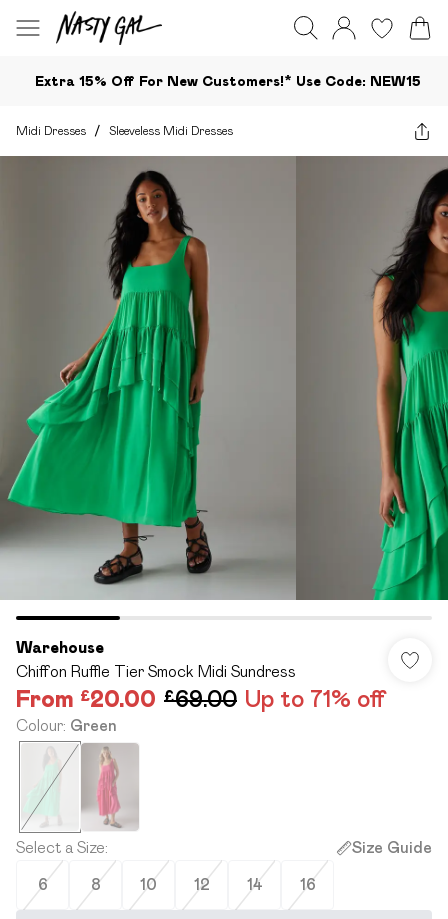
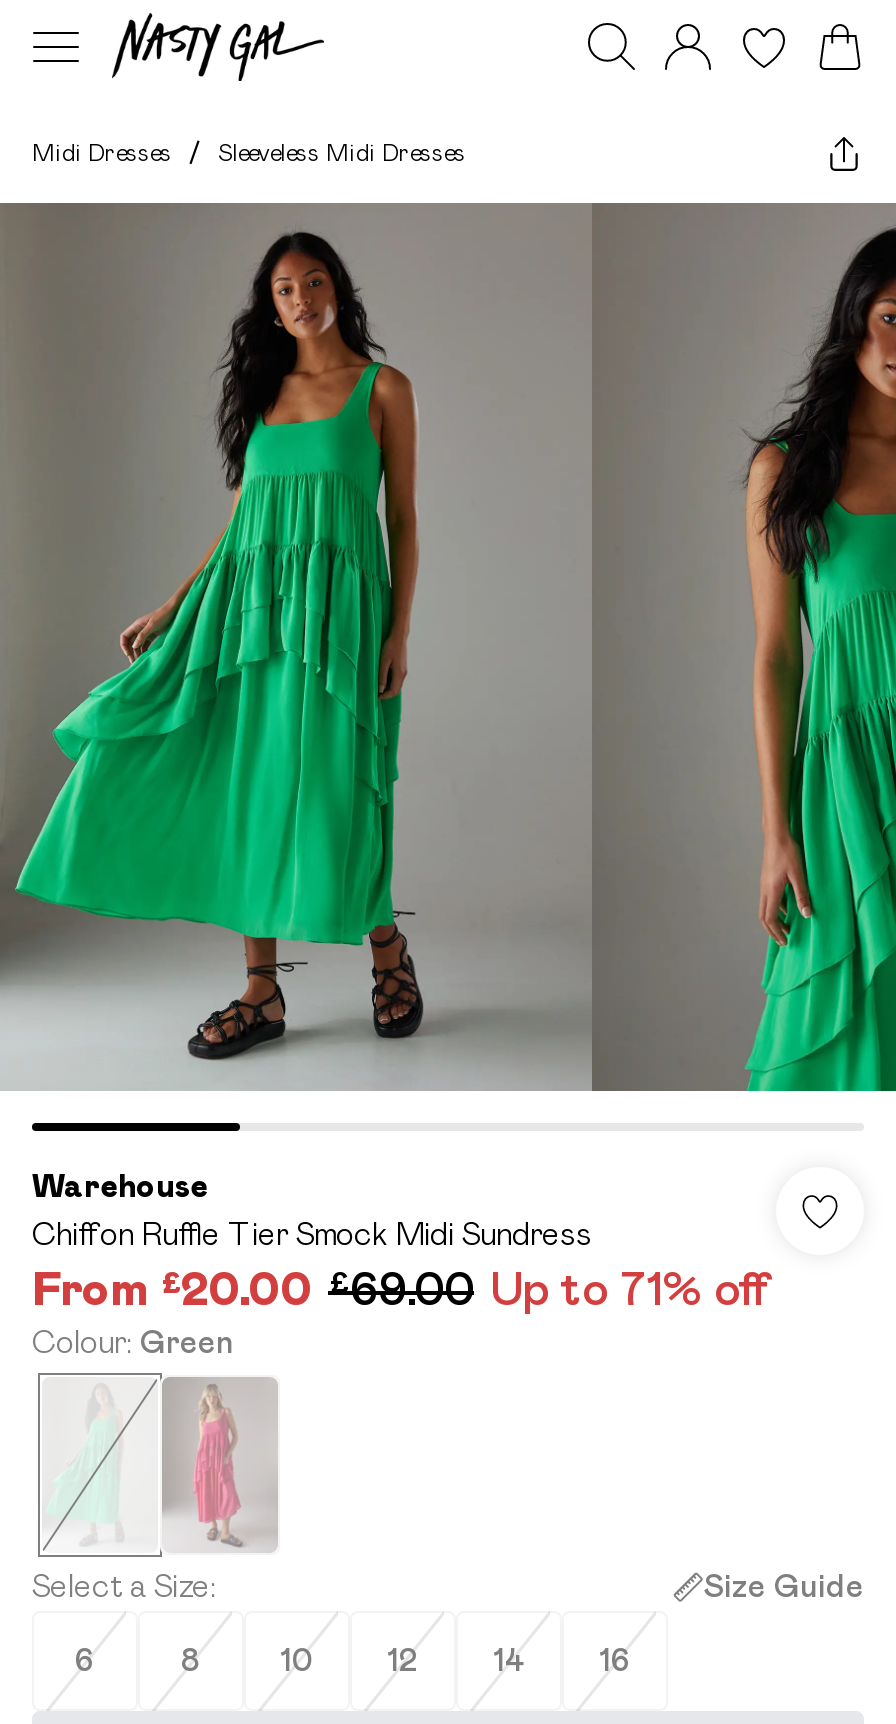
- Extra 15% Off For New Customers!* Use Code: NEW15
